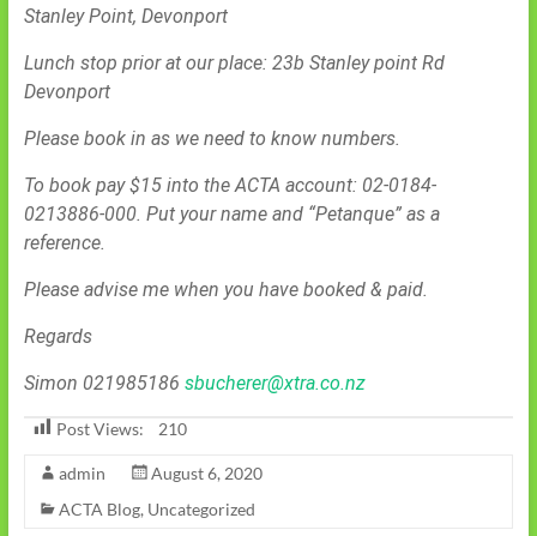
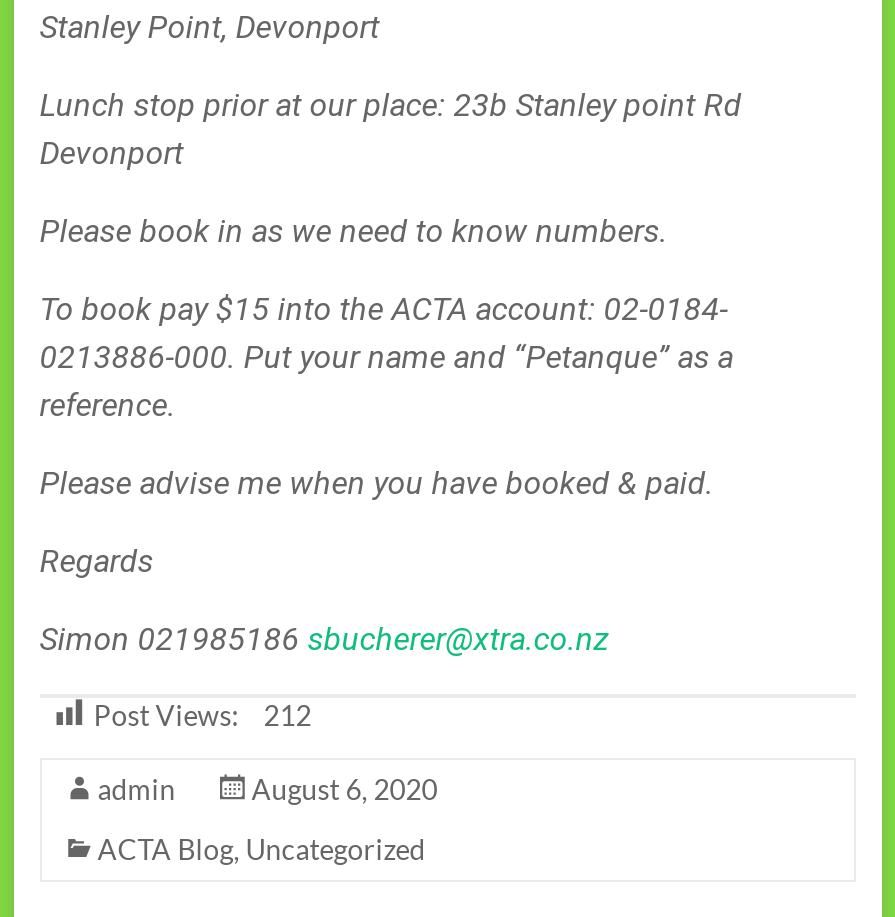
- Post Views: 210
+ Post Views: 212
